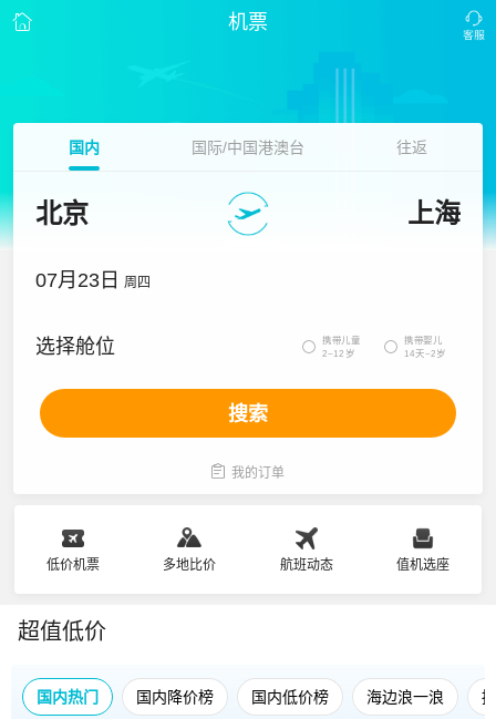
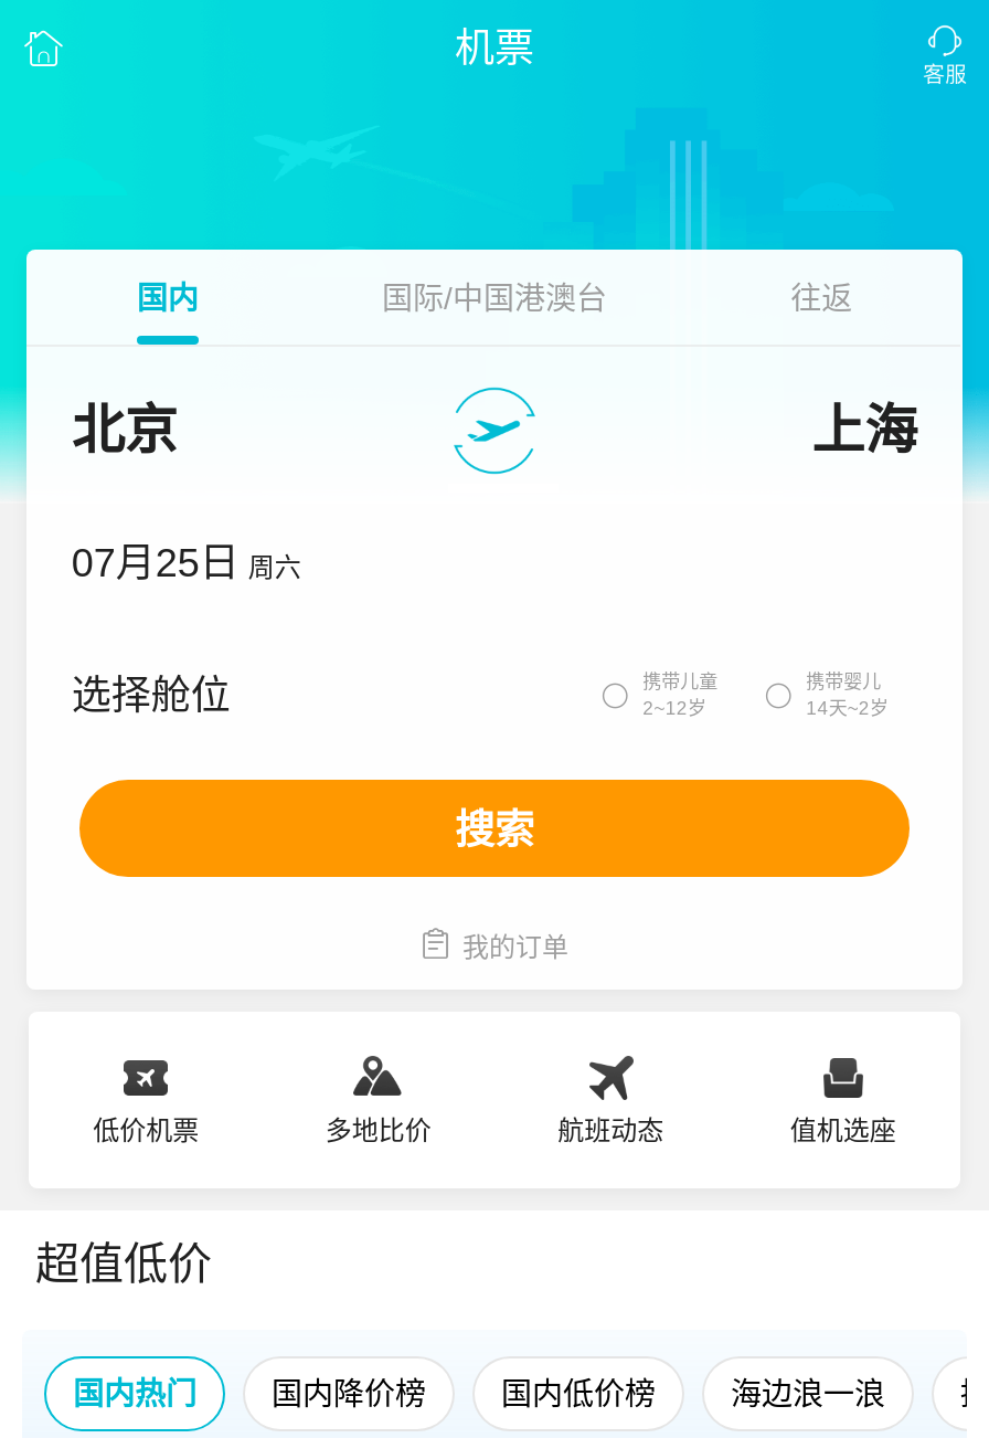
- 07月23日 周四
+ 07月25日 周六
